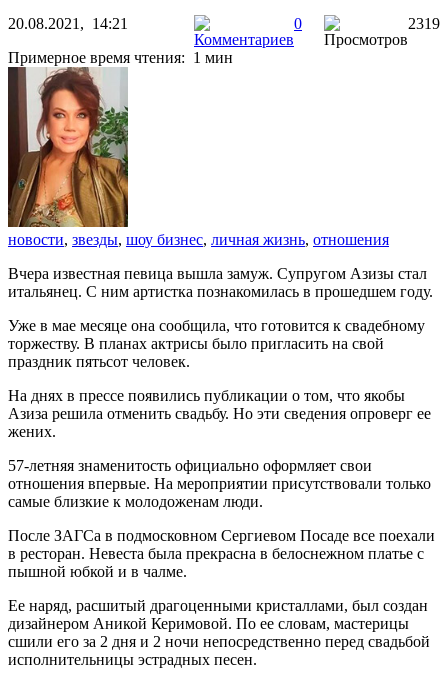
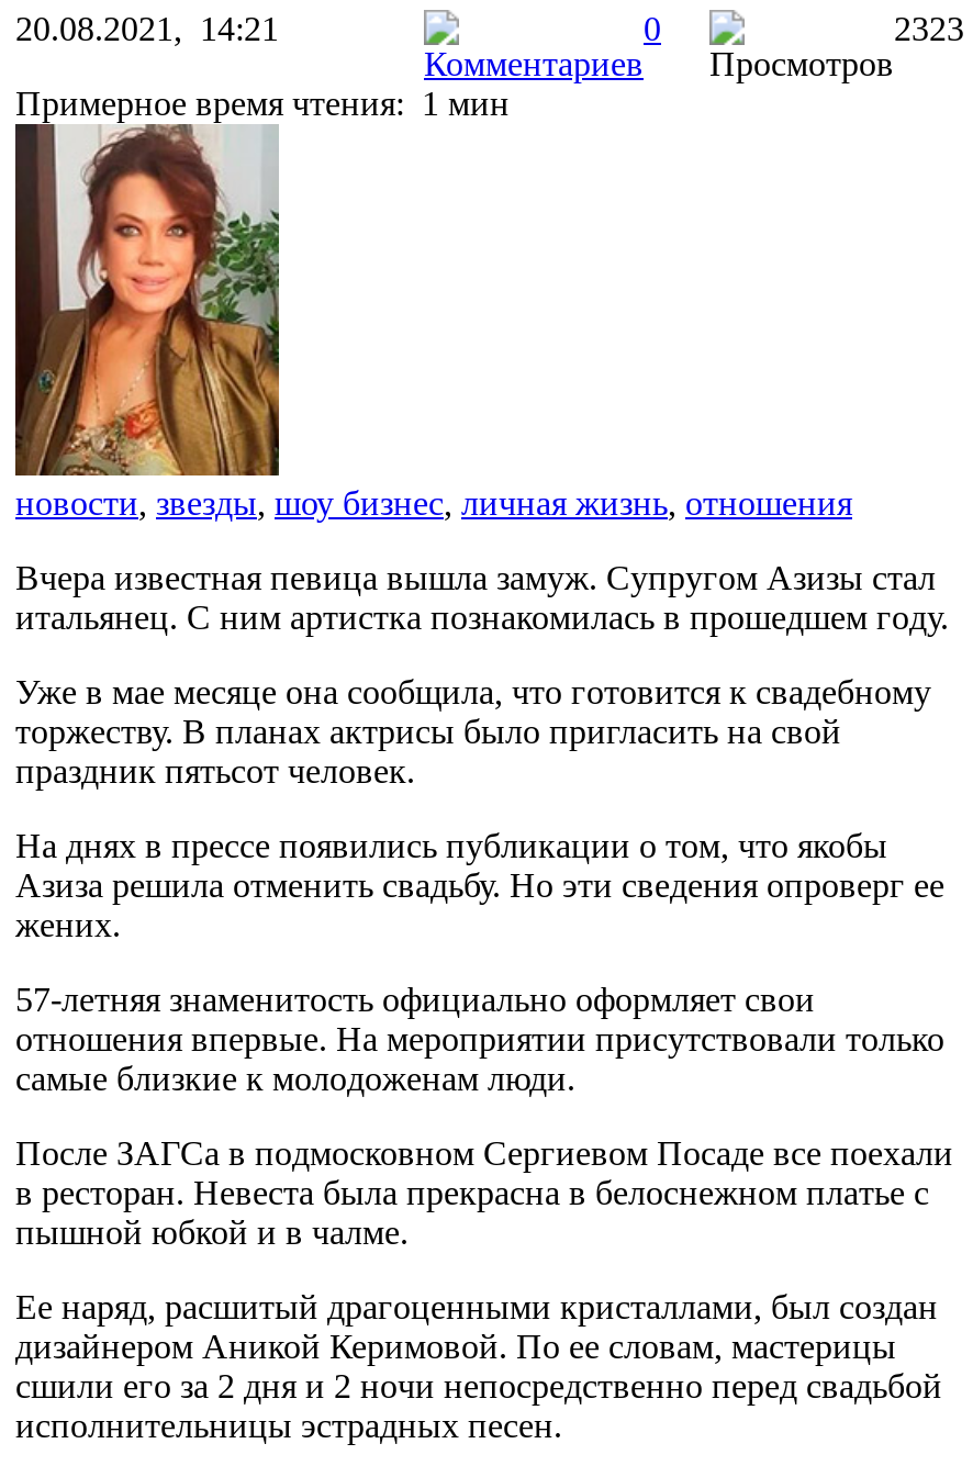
- 2319
+ 2323
